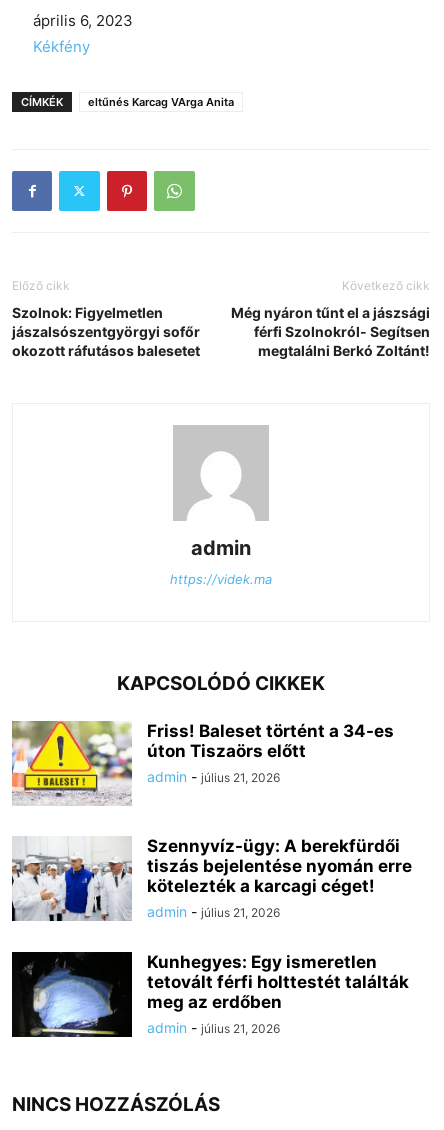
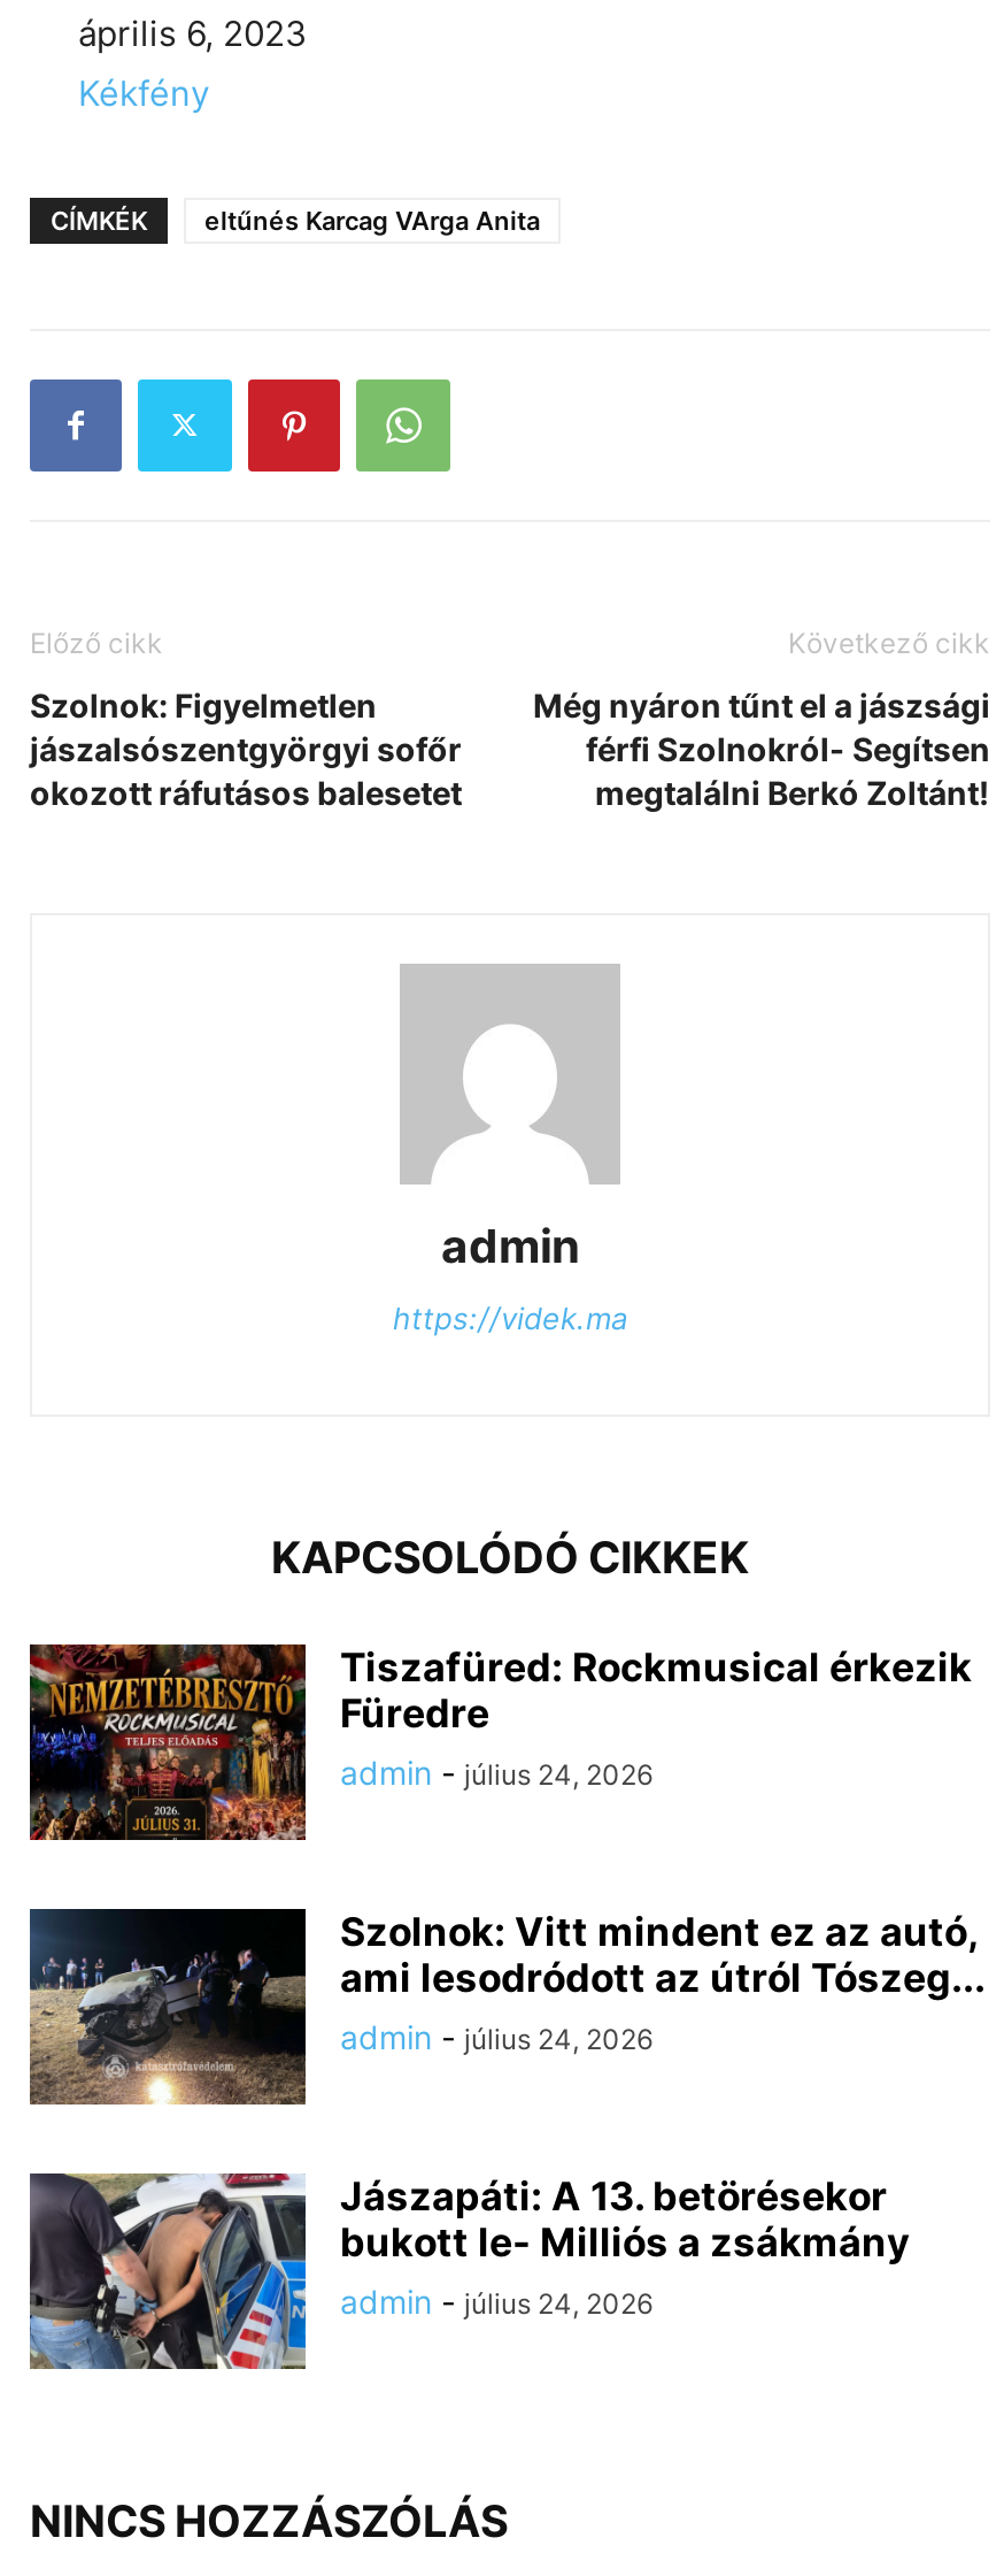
- [image]
- Friss! Baleset történt a 34-es
- úton Tiszaörs előtt
- admin - július 21, 2026
+ [image]
+ Tiszafüred: Rockmusical érkezik
+ Füredre
+ admin - július 24, 2026

- [image]
- Szennyvíz-ügy: A berekfürdői
- tiszás bejelentése nyomán erre
- kötelezték a karcagi céget!
- admin - július 21, 2026
+ [image]
+ Szolnok: Vitt mindent ez az autó,
+ ami lesodródott az útról Tószeg...
+ admin - július 24, 2026

- [image]
- Kunhegyes: Egy ismeretlen
- tetovált férfi holttestét találták
- meg az erdőben
- admin - július 21, 2026
+ [image]
+ Jászapáti: A 13. betörésekor
+ bukott le- Milliós a zsákmány
+ admin - július 24, 2026
